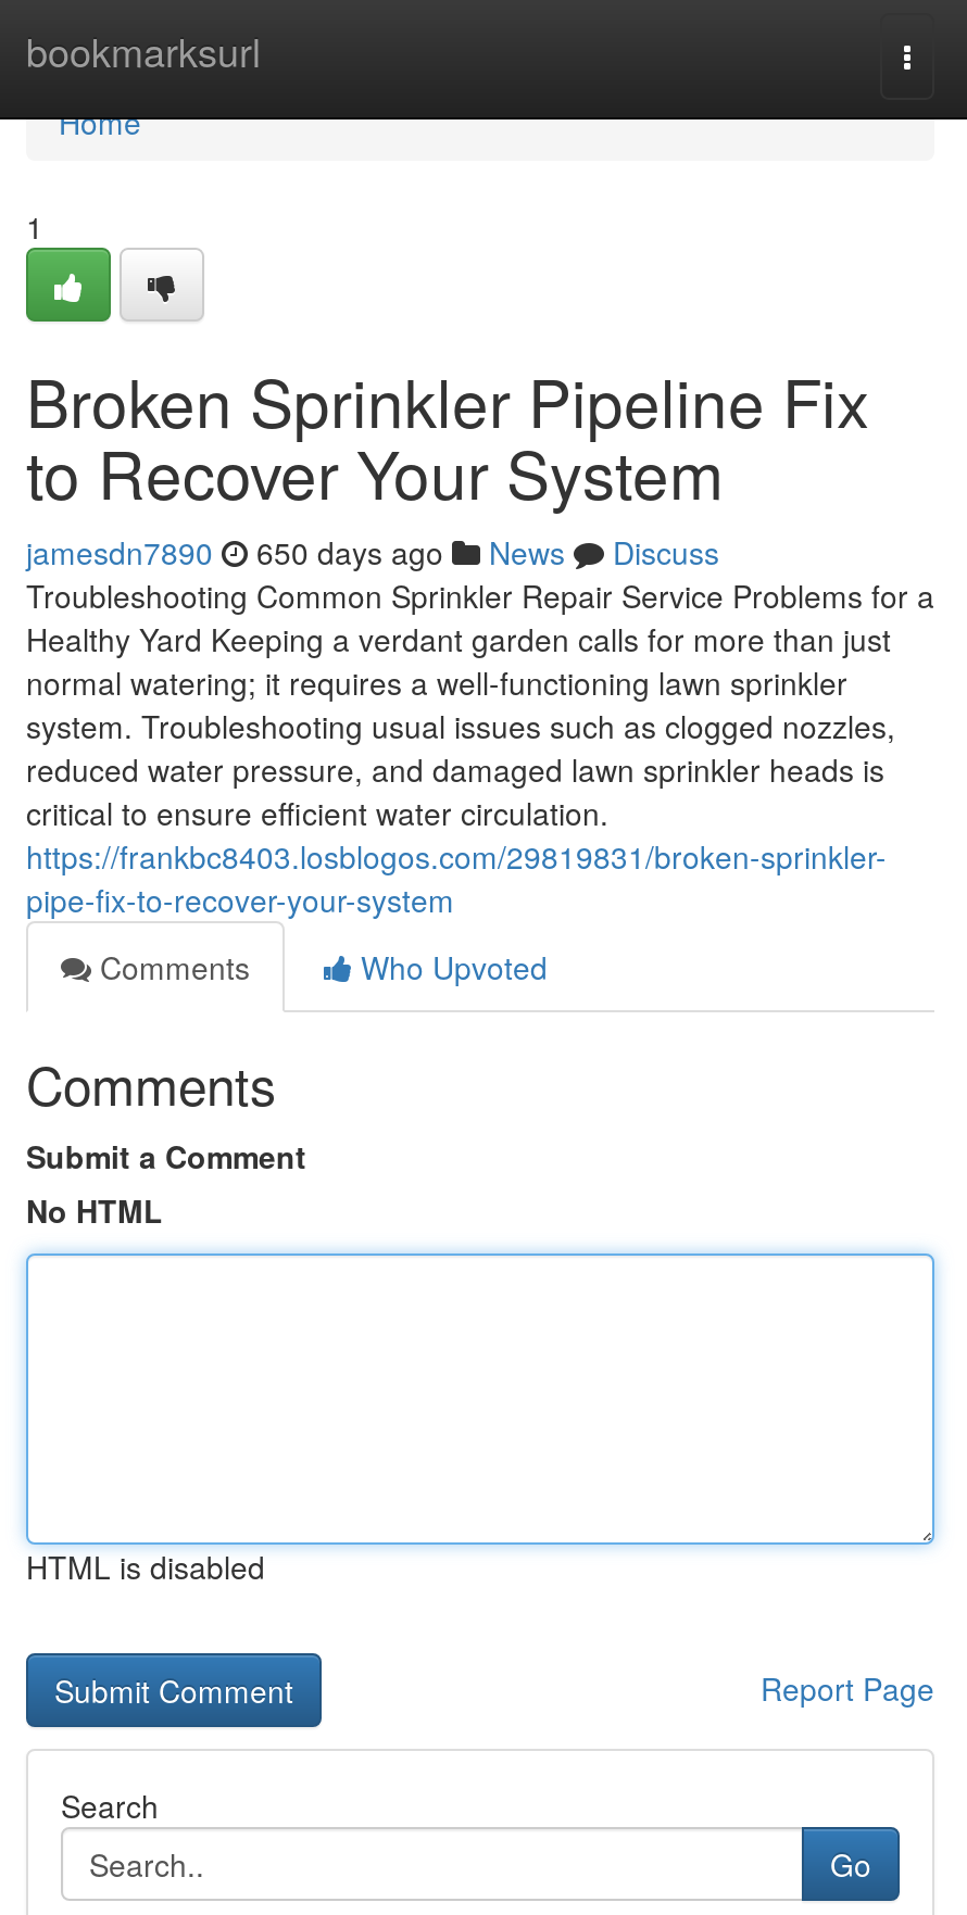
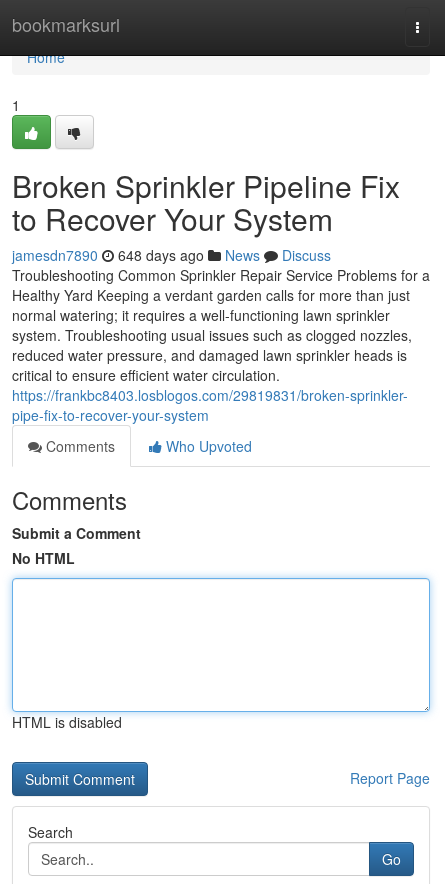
- jamesdn7890 650 days ago News Discuss
+ jamesdn7890 648 days ago News Discuss
